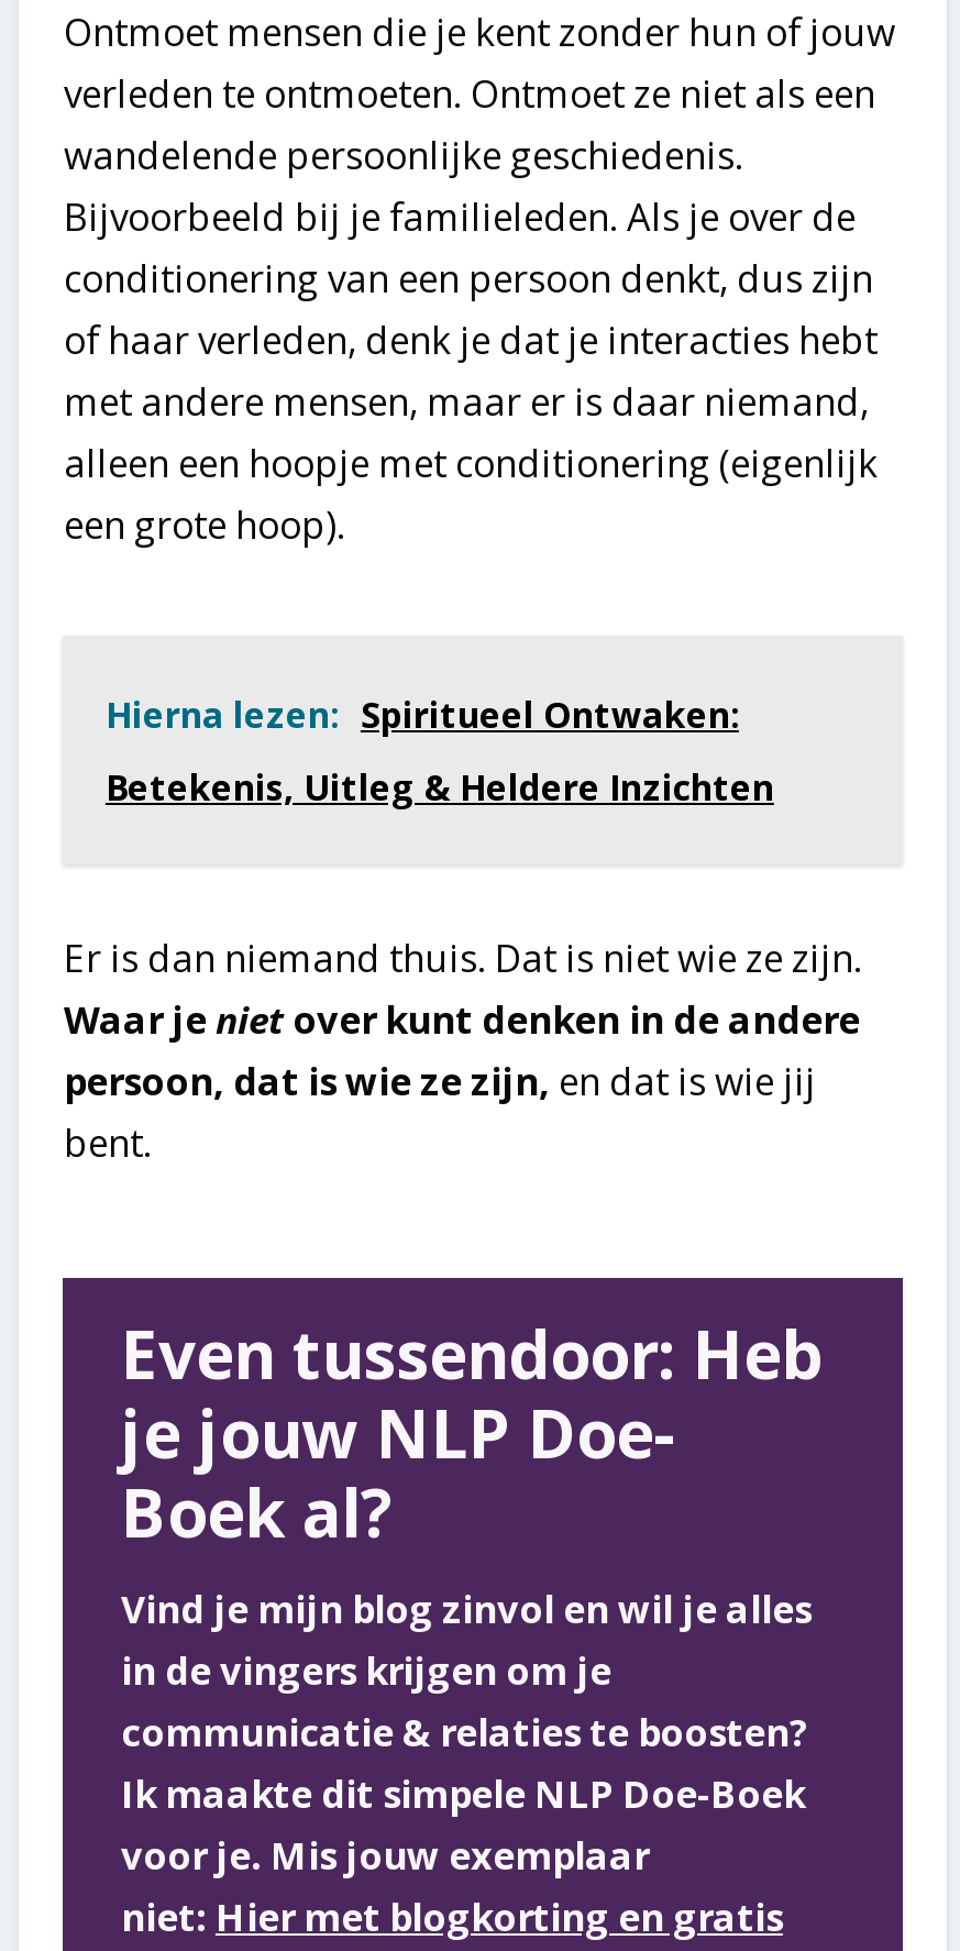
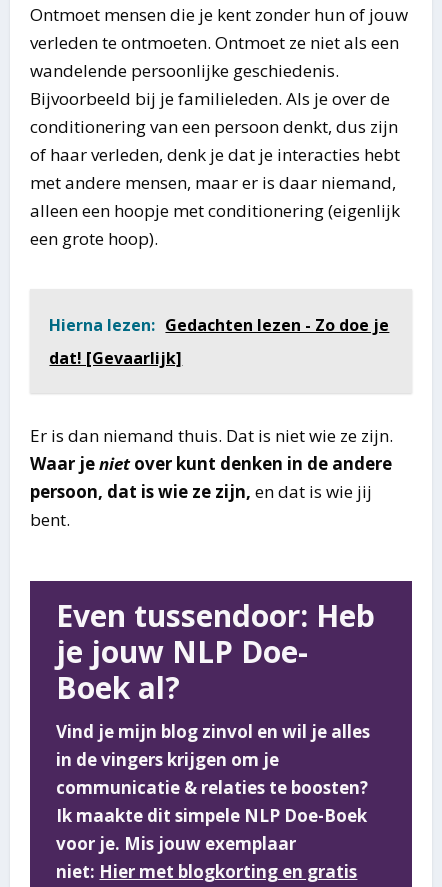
- Hierna lezen: Spiritueel Ontwaken:
+ Hierna lezen: Gedachten lezen - Zo doe je

- Betekenis, Uitleg & Heldere Inzichten
+ dat! [Gevaarlijk]
